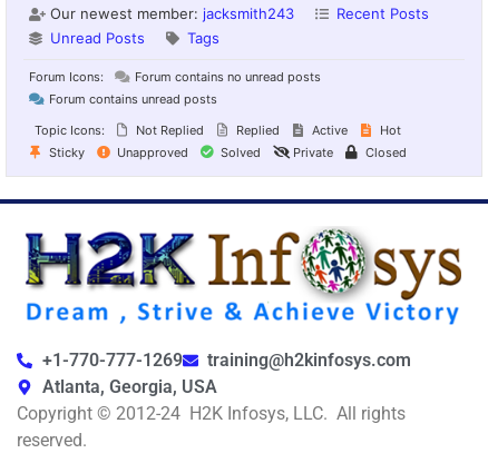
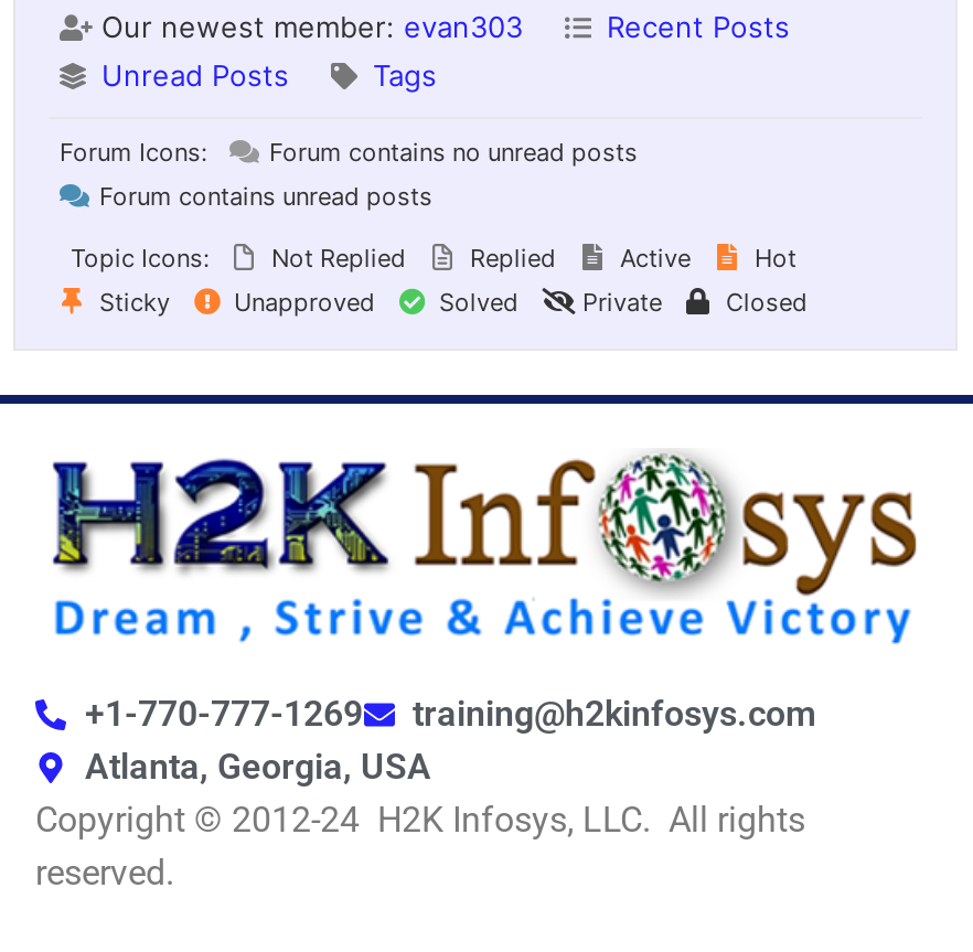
- Our newest member: jacksmith243
+ Our newest member: evan303
